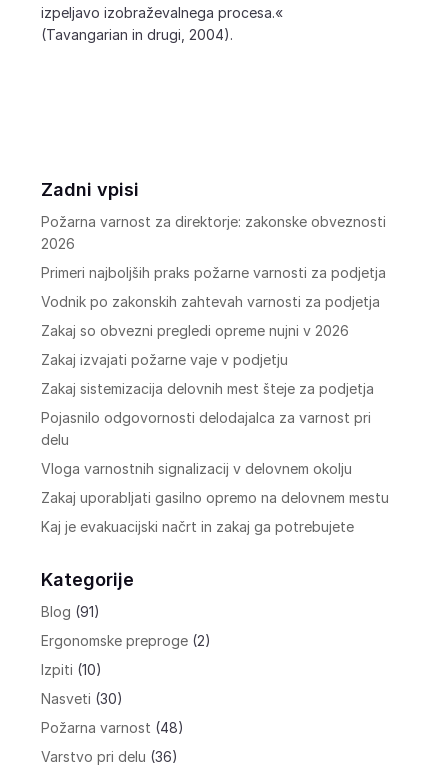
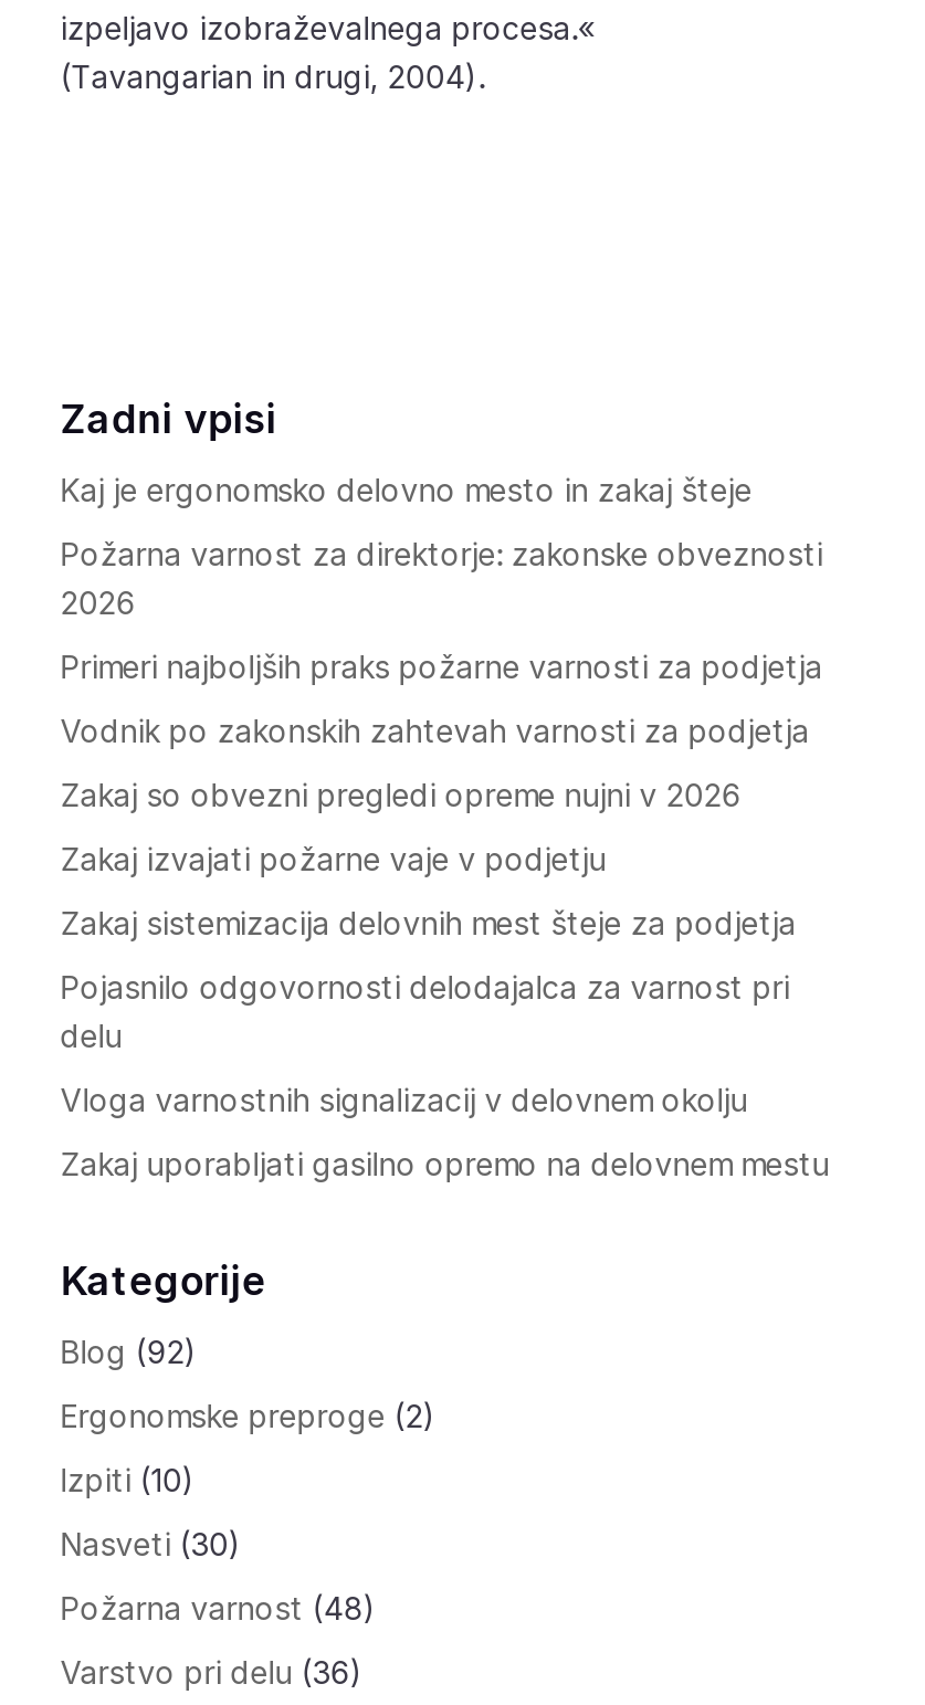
+ Kaj je ergonomsko delovno mesto in zakaj šteje

moved down: Požarna varnost za direktorje: zakonske obveznosti | 2026 | Primeri najboljših praks požarne varnosti za podjetja | ... | Vloga varnostnih signalizacij v delovnem okolju | Zakaj uporabljati gasilno opremo na delovnem mestu

- Kaj je evakuacijski načrt in zakaj ga potrebujete

- Blog (91)
+ Blog (92)
